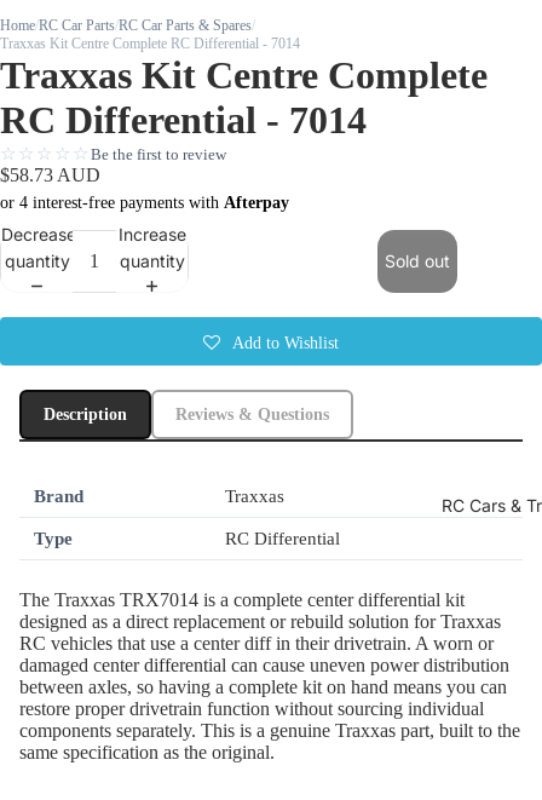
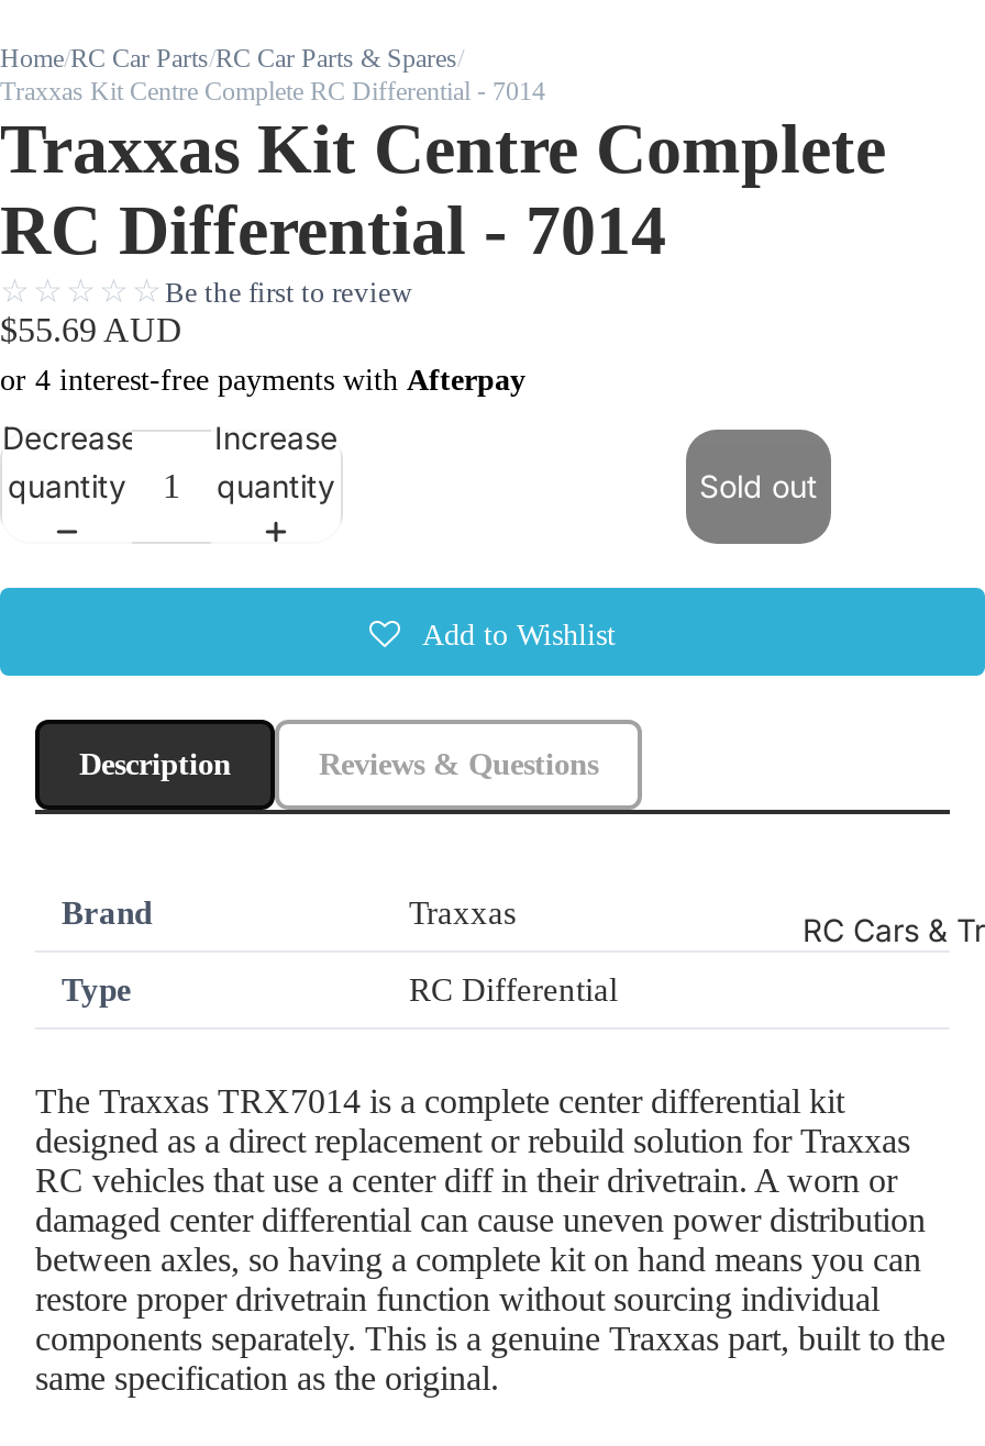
- $58.73 AUD
+ $55.69 AUD
